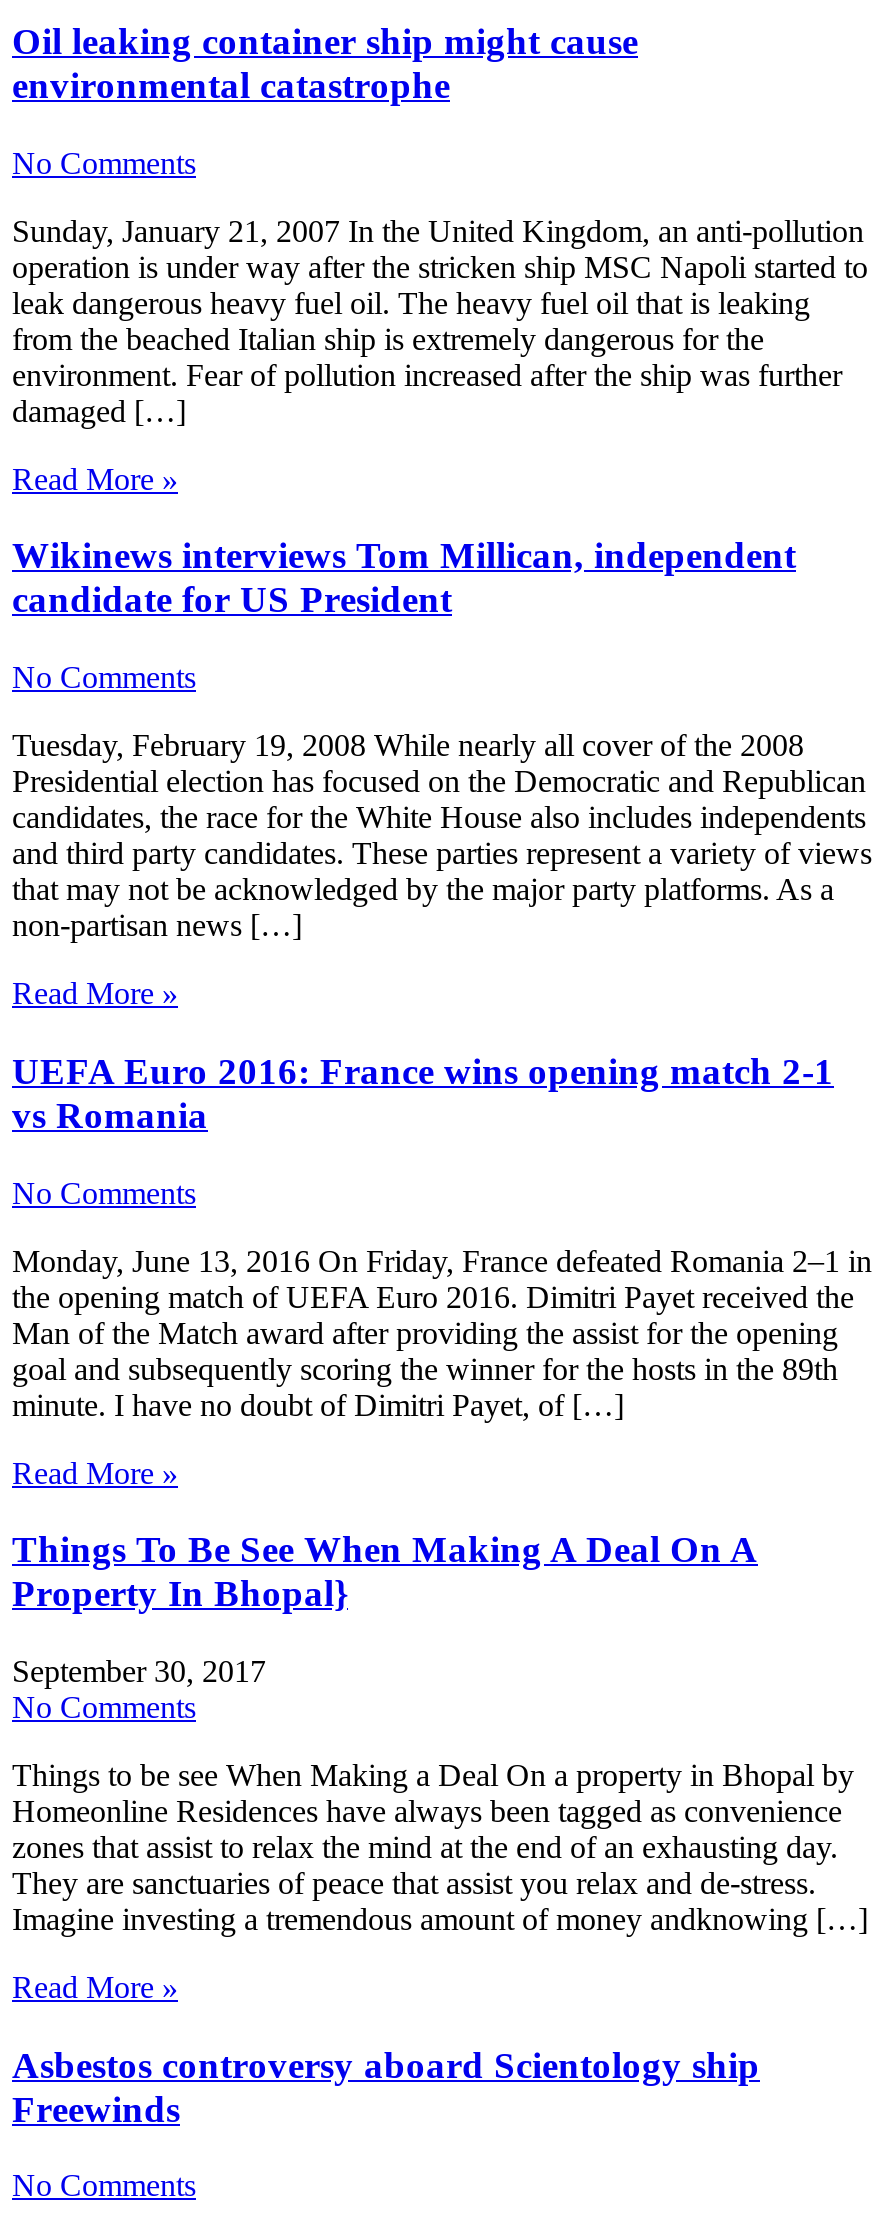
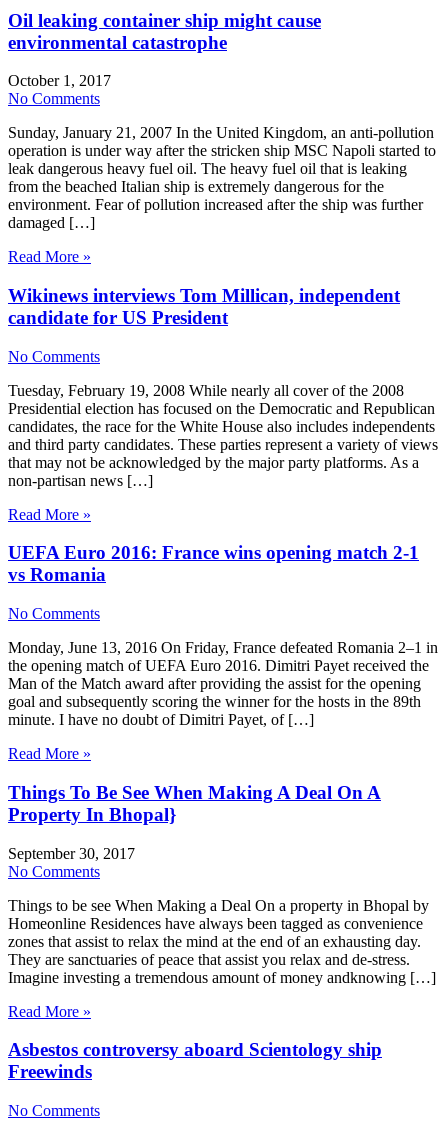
+ October 1, 2017
